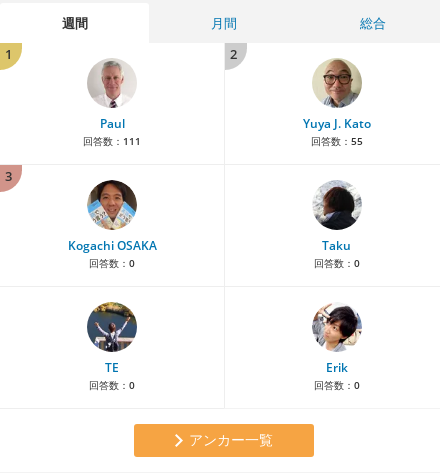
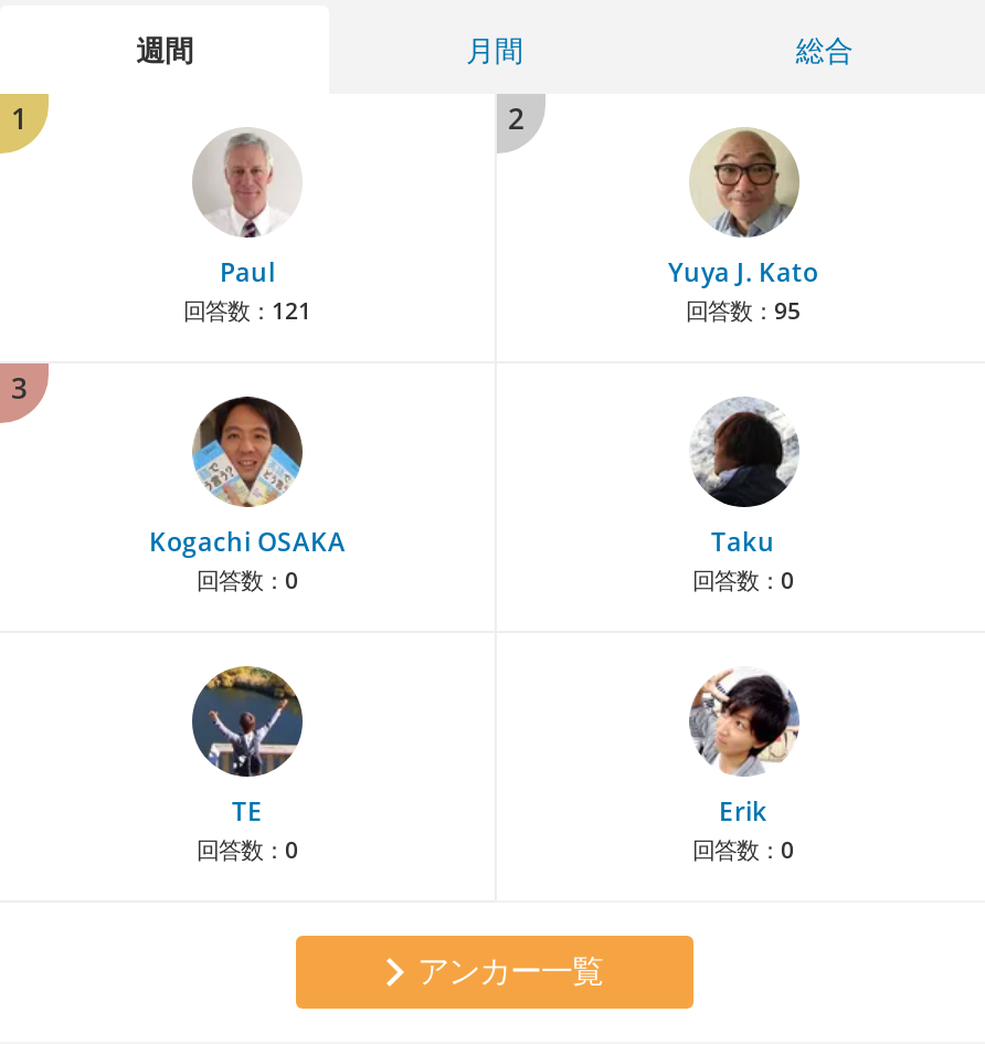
- 回答数：111
+ 回答数：121

- 回答数：55
+ 回答数：95
